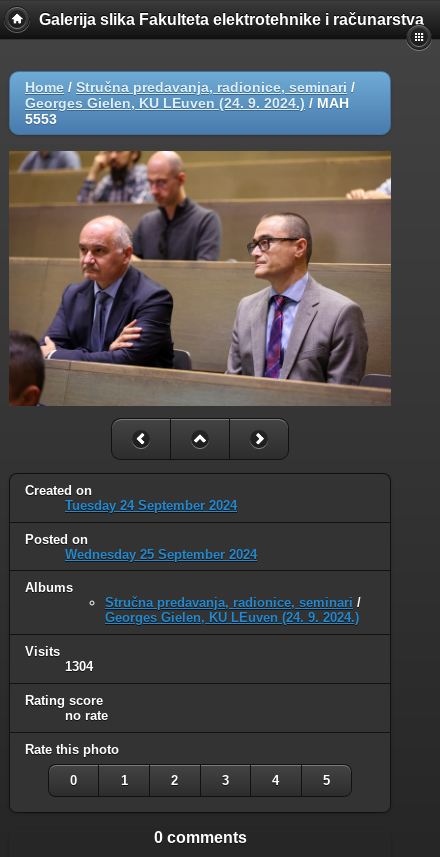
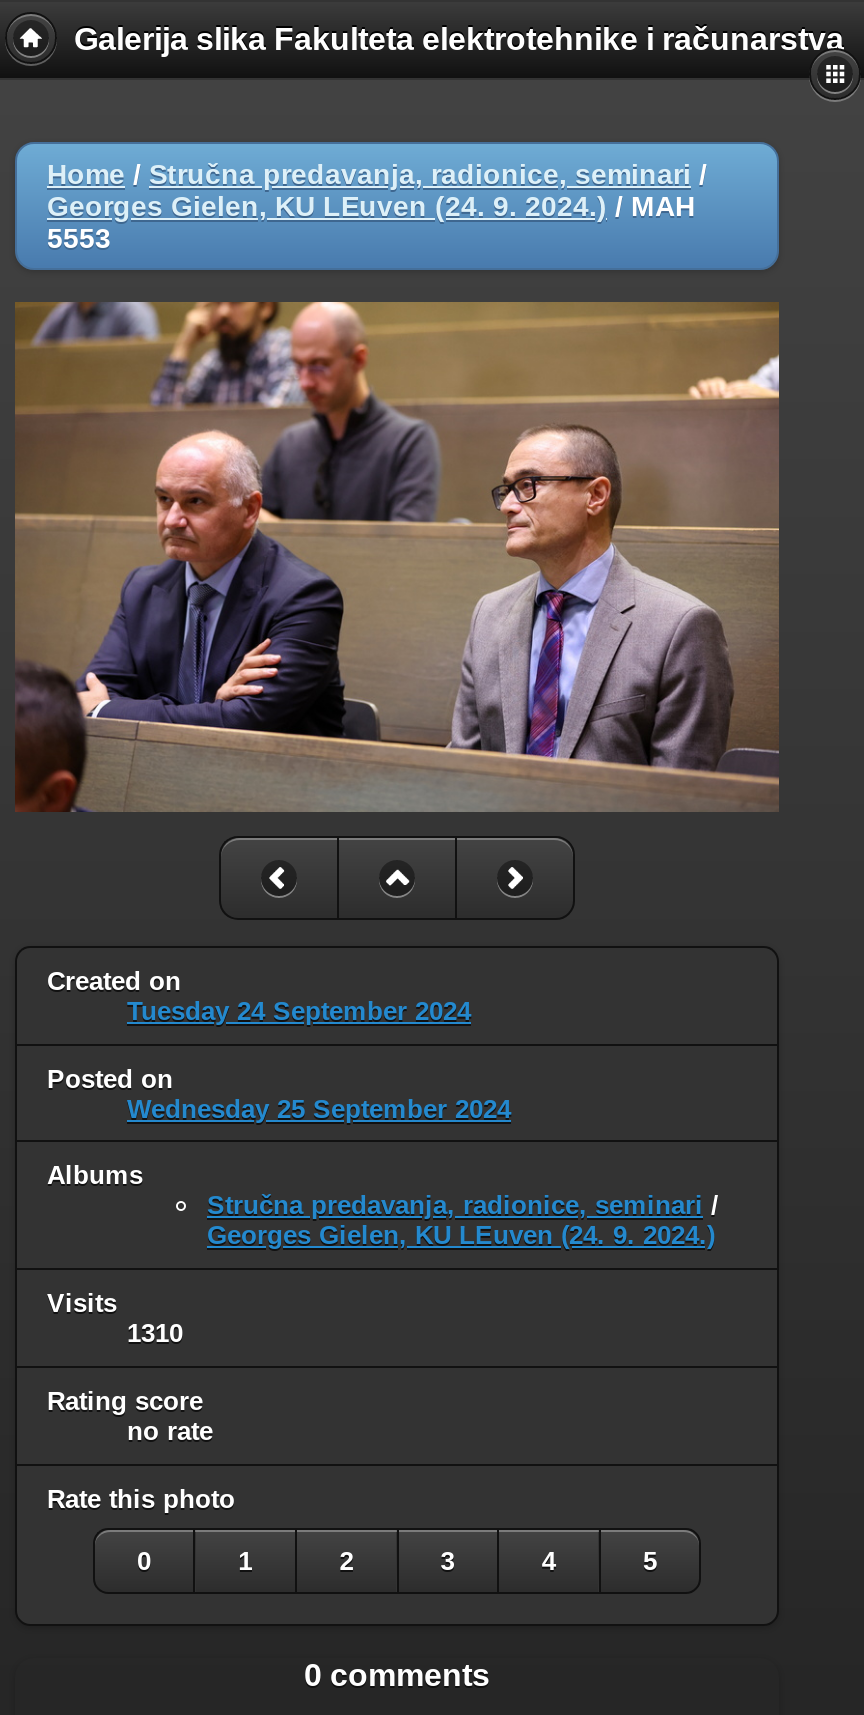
- 1304
+ 1310
